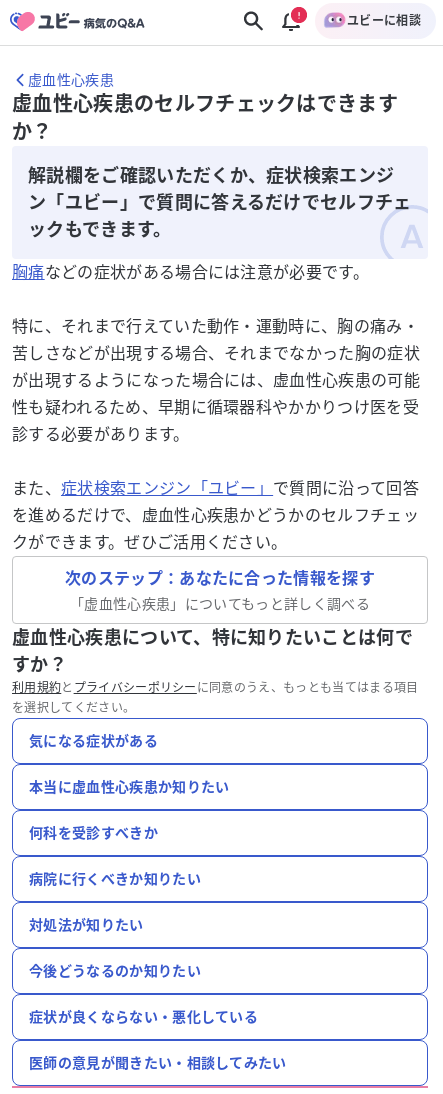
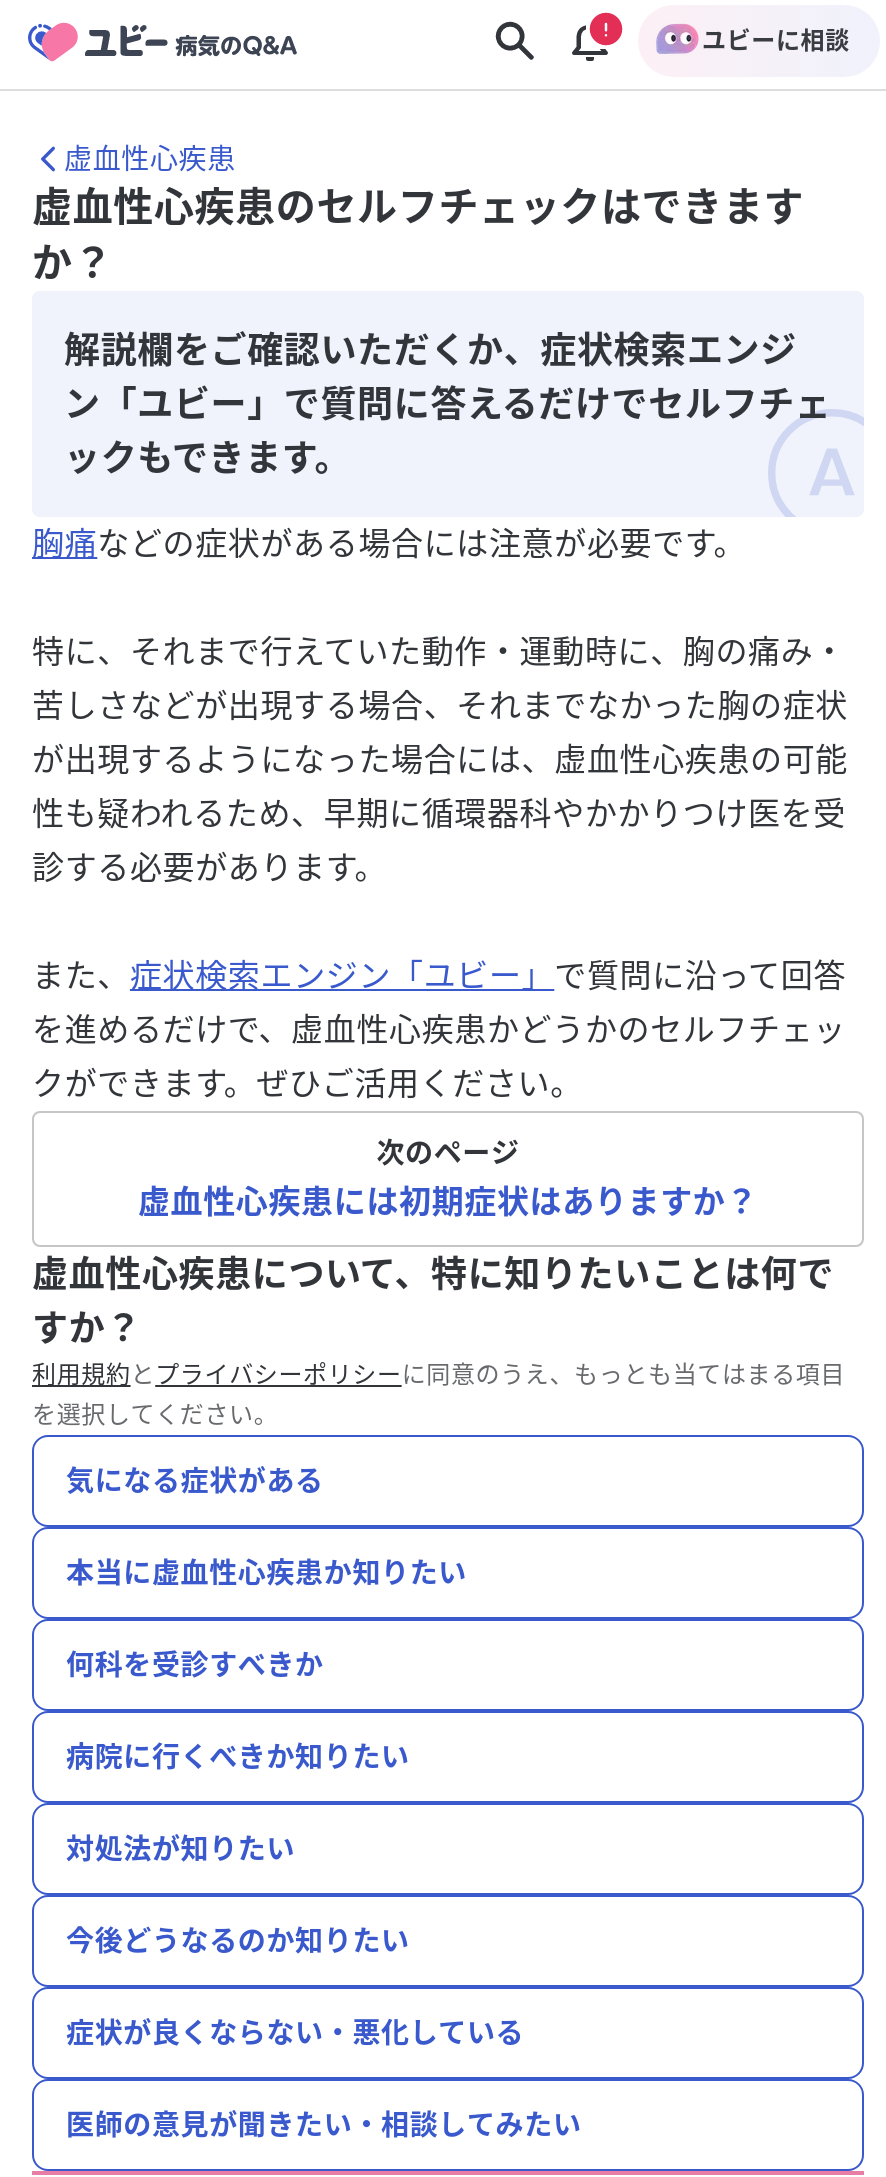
- 次のステップ：あなたに合った情報を探す
- 「虚血性心疾患」についてもっと詳しく調べる
+ 次のページ
+ 虚血性心疾患には初期症状はありますか？
